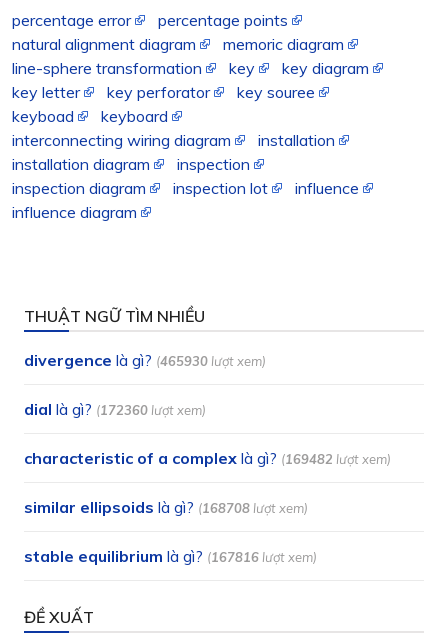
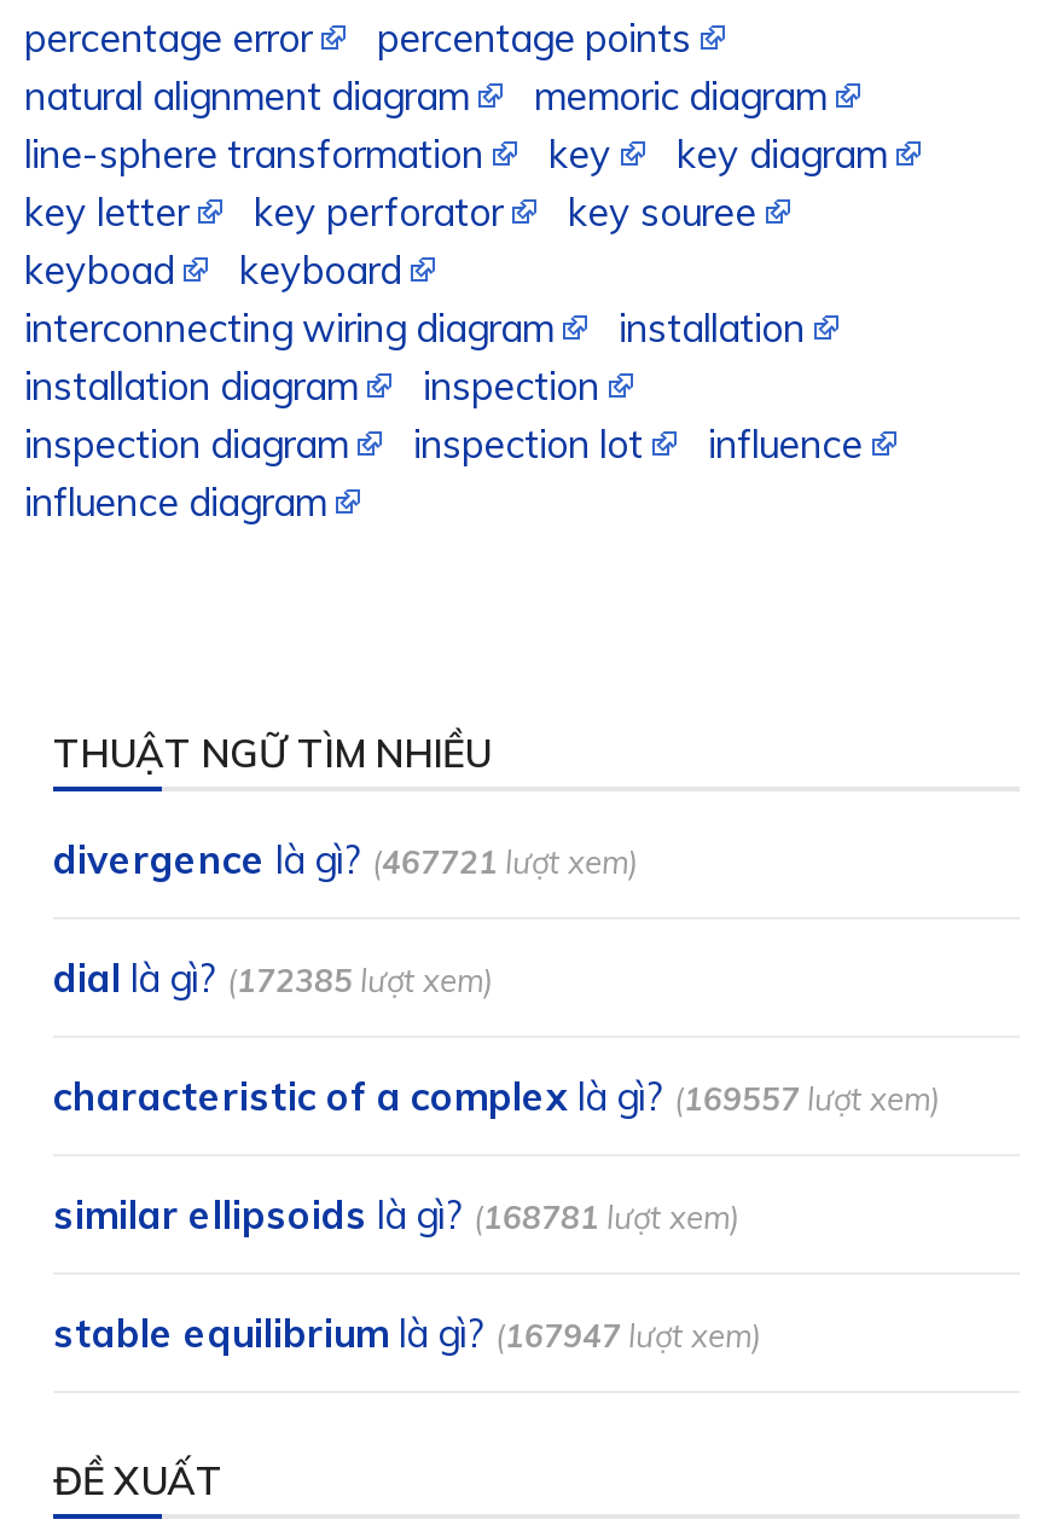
- divergence là gì? (465930 lượt xem)
+ divergence là gì? (467721 lượt xem)

- dial là gì? (172360 lượt xem)
+ dial là gì? (172385 lượt xem)

- characteristic of a complex là gì? (169482 lượt xem)
+ characteristic of a complex là gì? (169557 lượt xem)

- similar ellipsoids là gì? (168708 lượt xem)
+ similar ellipsoids là gì? (168781 lượt xem)

- stable equilibrium là gì? (167816 lượt xem)
+ stable equilibrium là gì? (167947 lượt xem)
